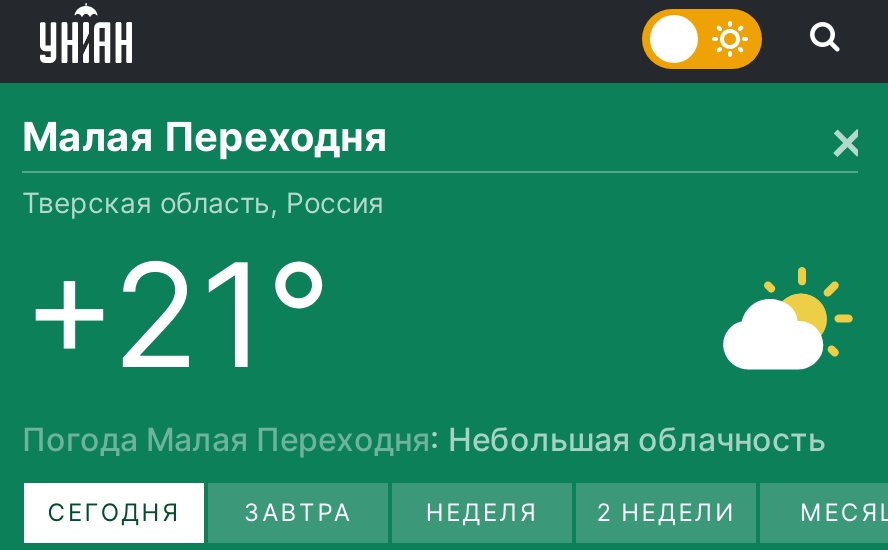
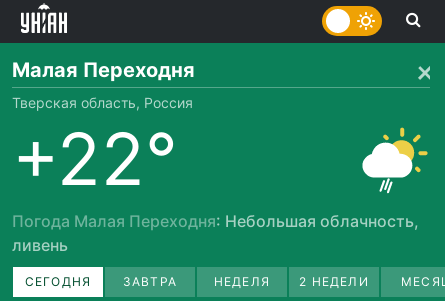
- [image]
- +21°
- Погода Малая Переходня: Небольшая облачность
+ [image]
+ +22°
+ Погода Малая Переходня: Небольшая облачность,
+ ливень
